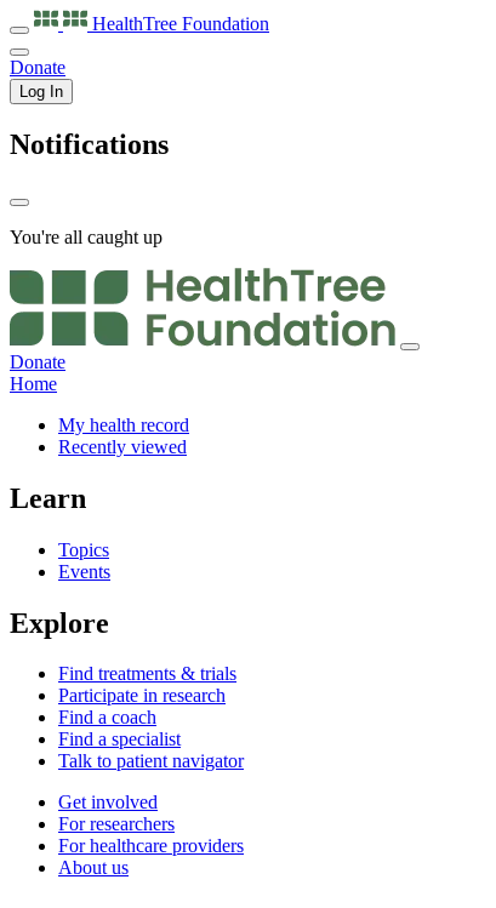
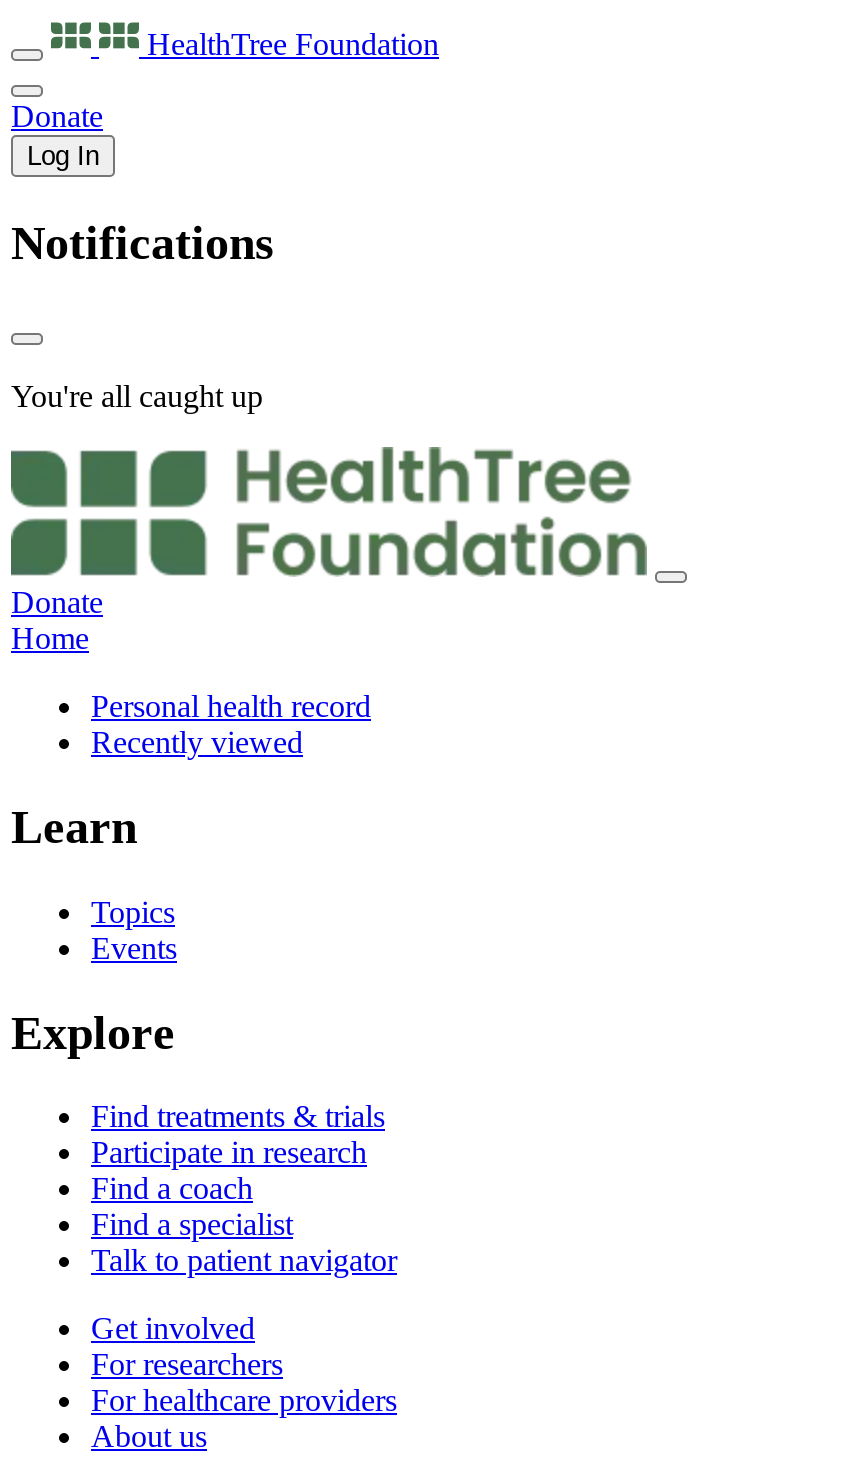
- My health record
+ Personal health record
